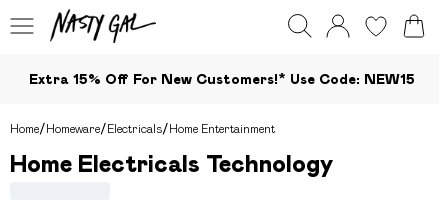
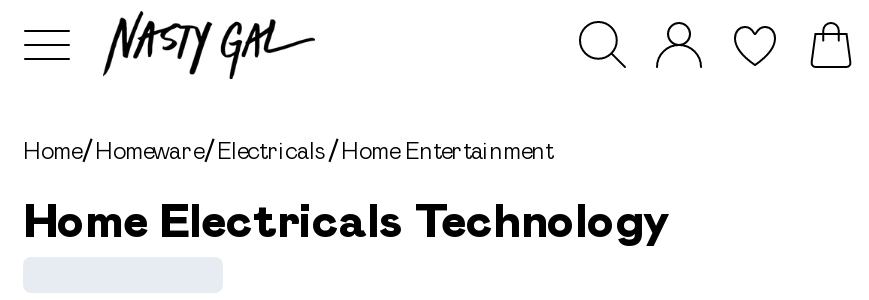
- Extra 15% Off For New Customers!* Use Code: NEW15
